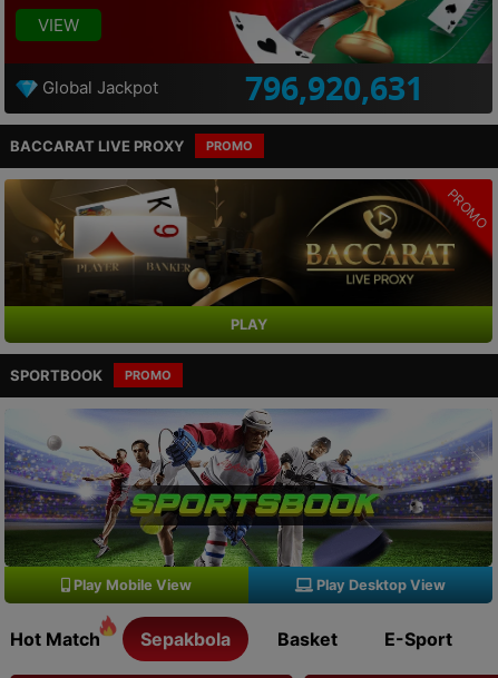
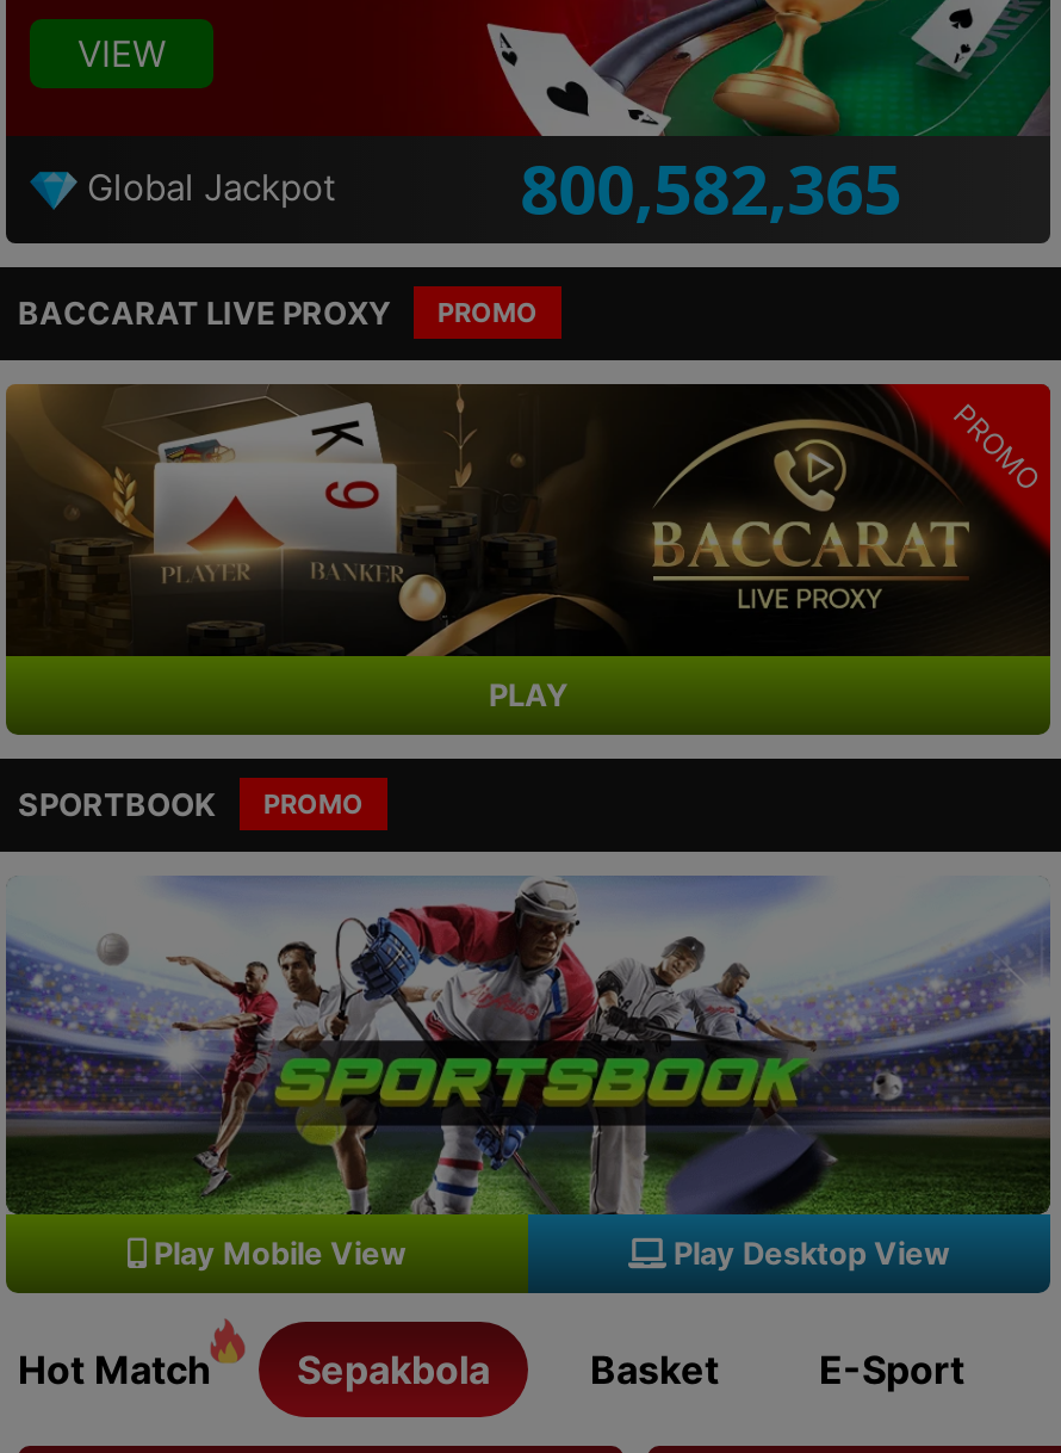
- 796,920,631
+ 800,582,365
